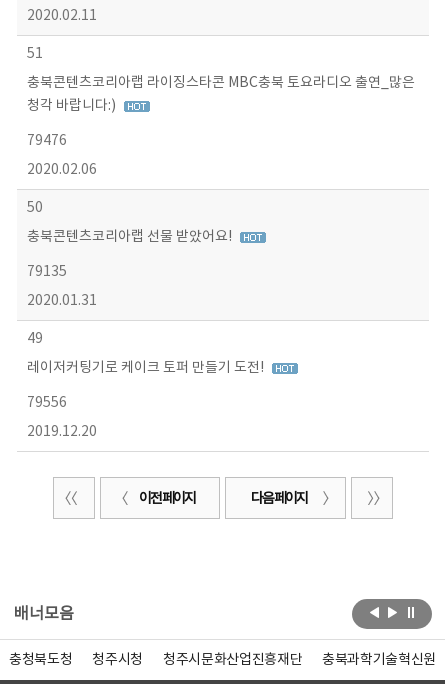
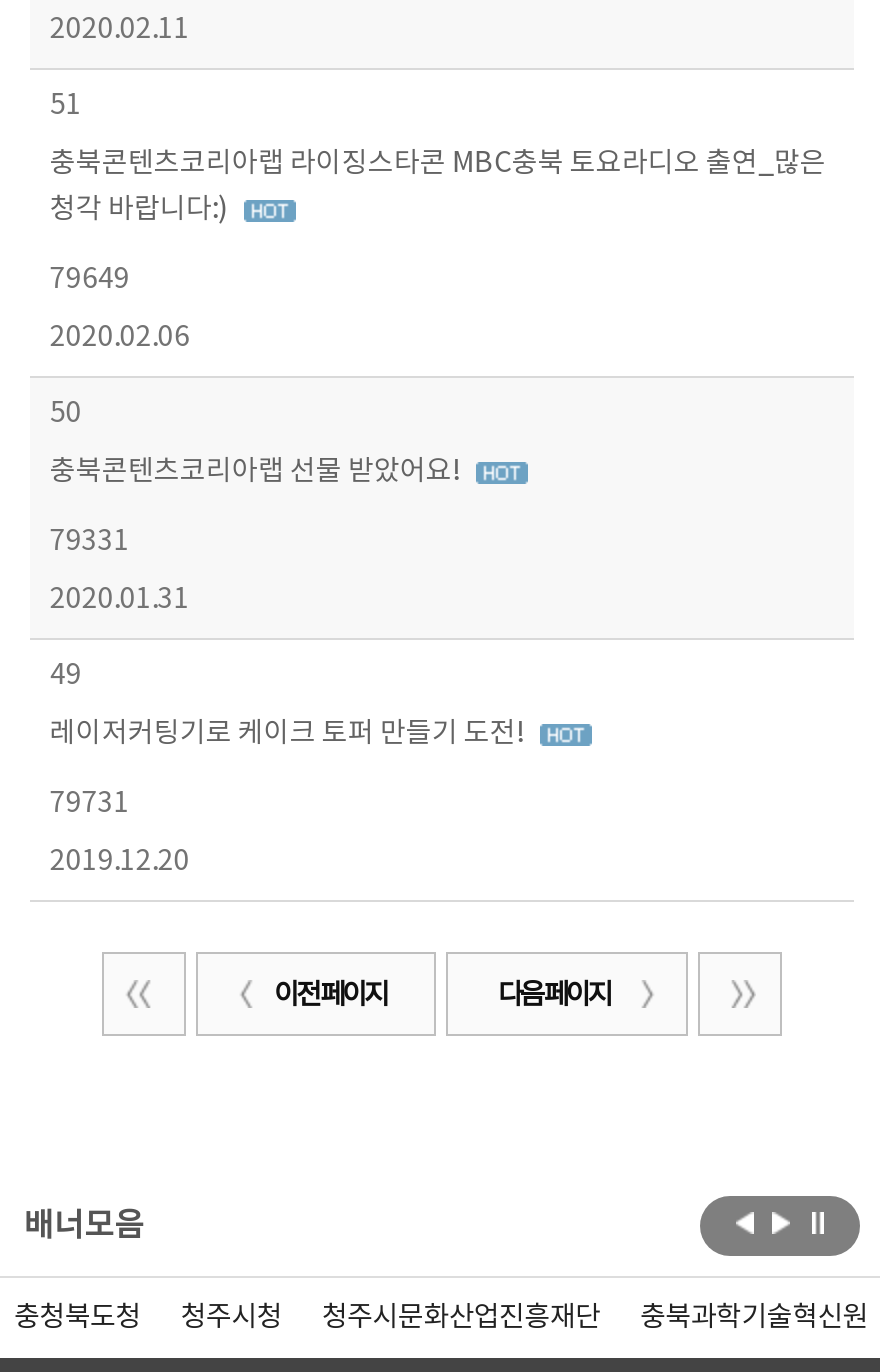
- 79476
+ 79649

- 79135
+ 79331

- 79556
+ 79731
